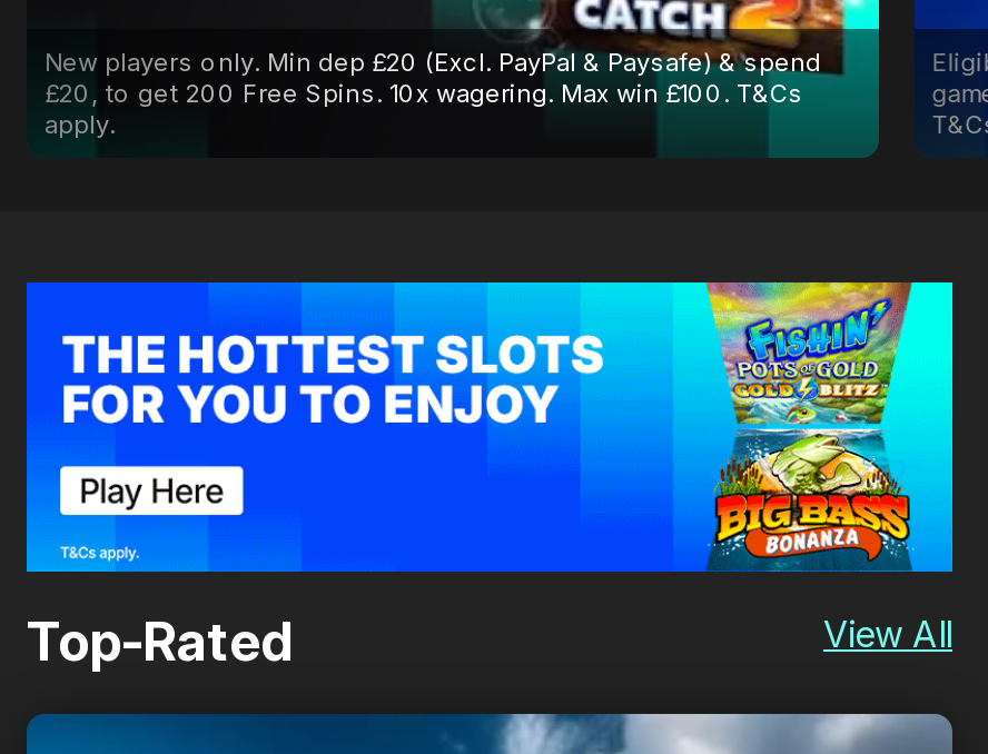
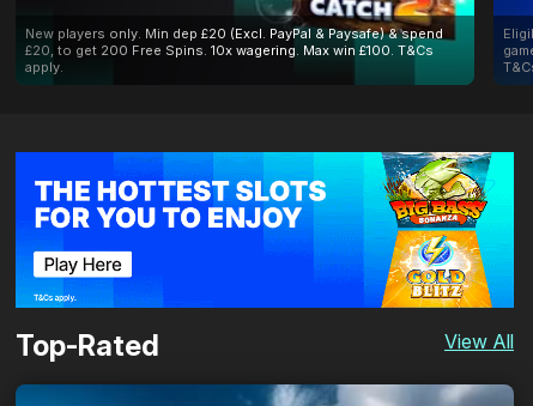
- [image]
+ [image]
